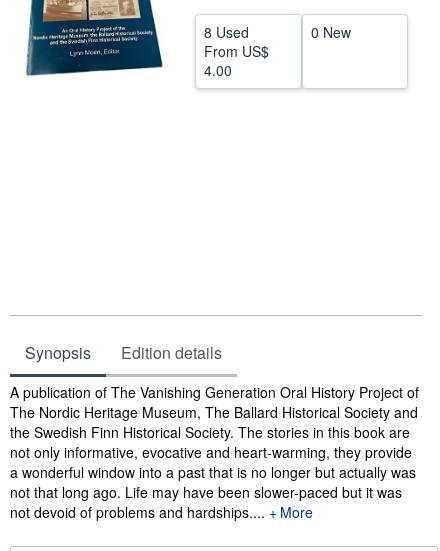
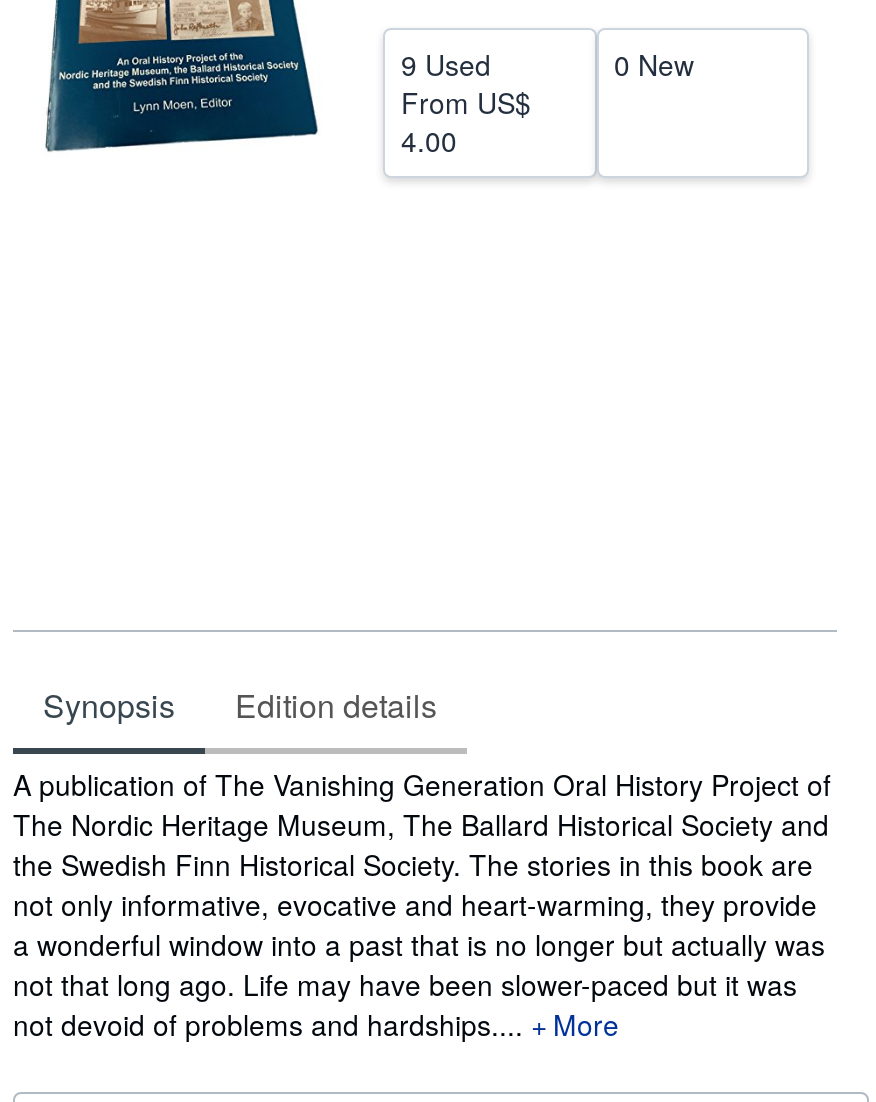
- 8 Used
+ 9 Used
